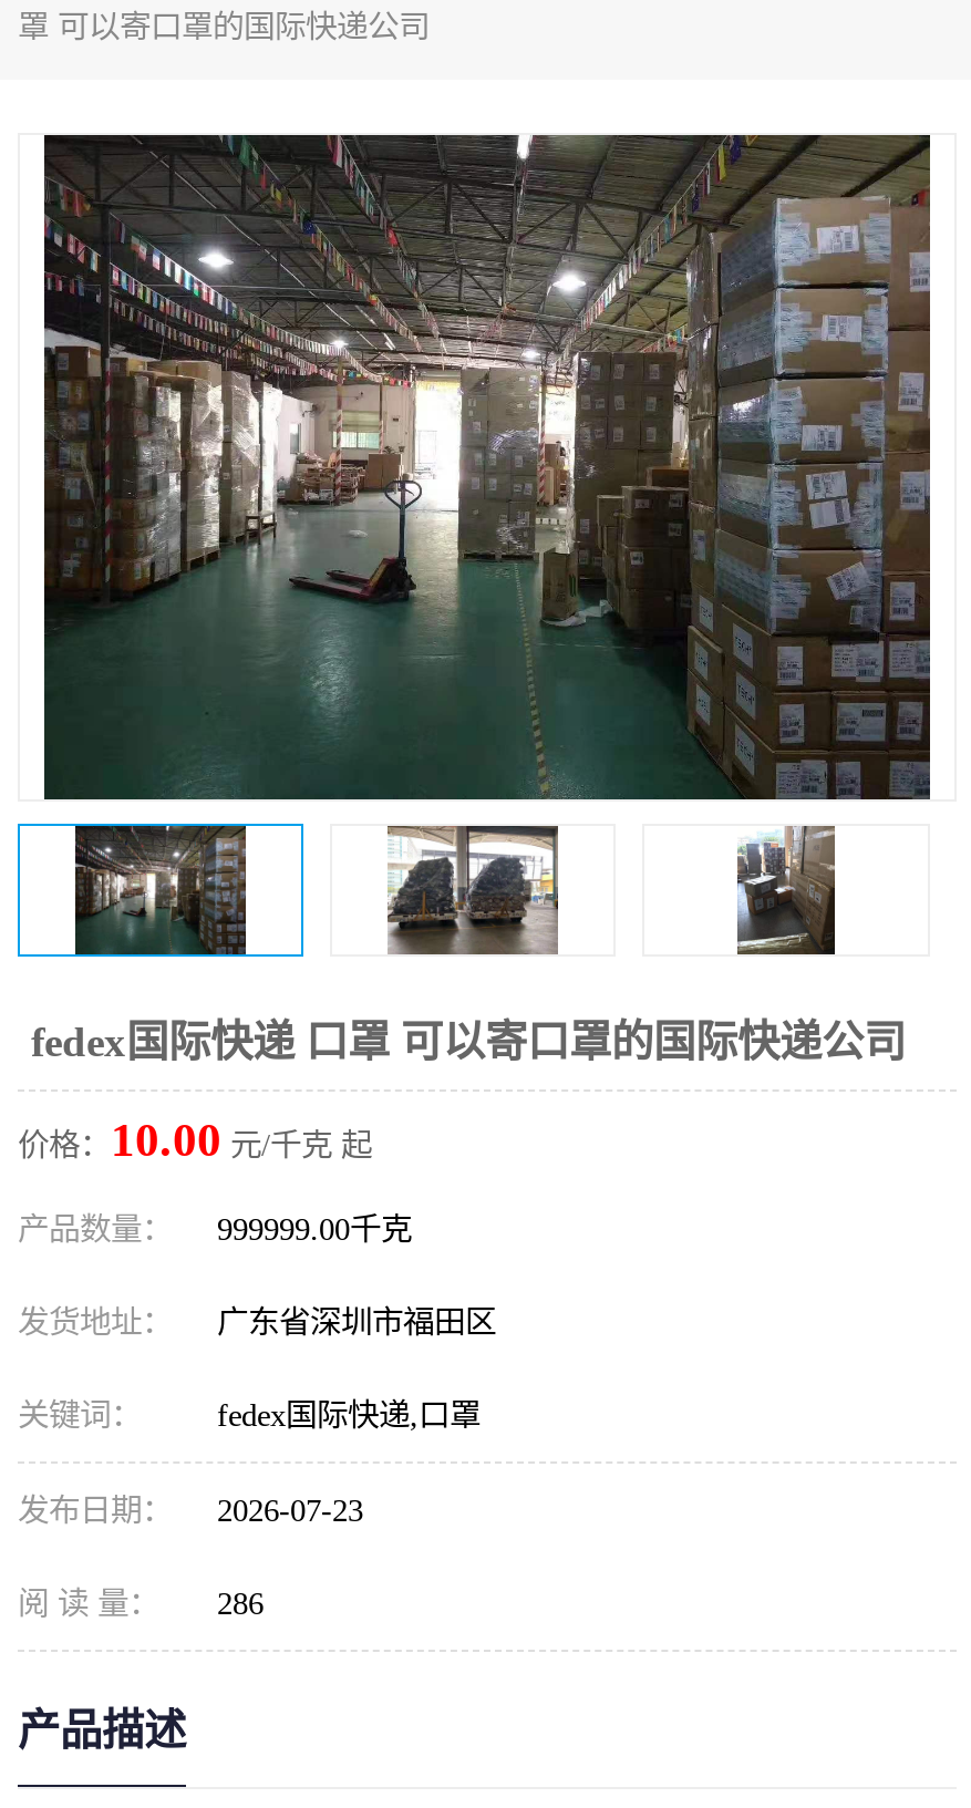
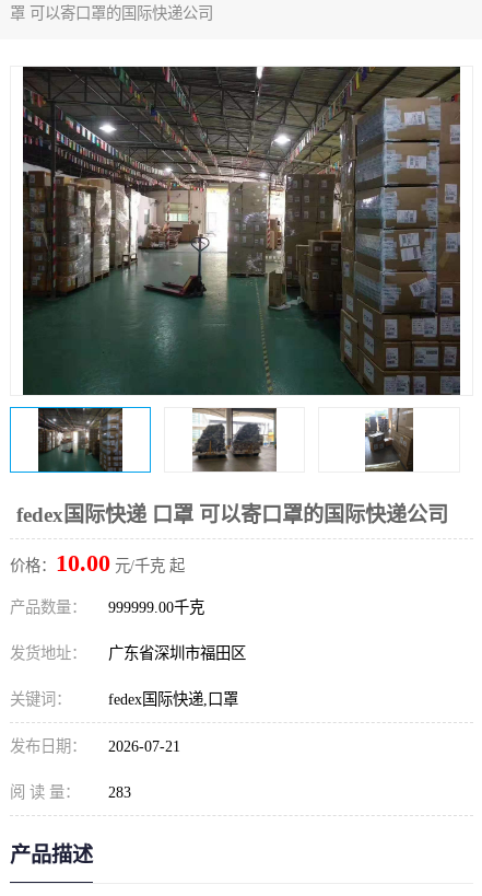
- 发布日期： 2026-07-23
+ 发布日期： 2026-07-21

- 阅 读 量： 286
+ 阅 读 量： 283
